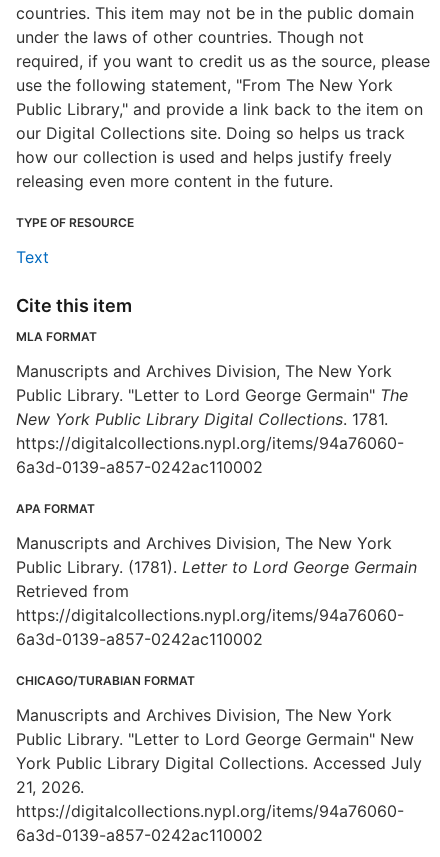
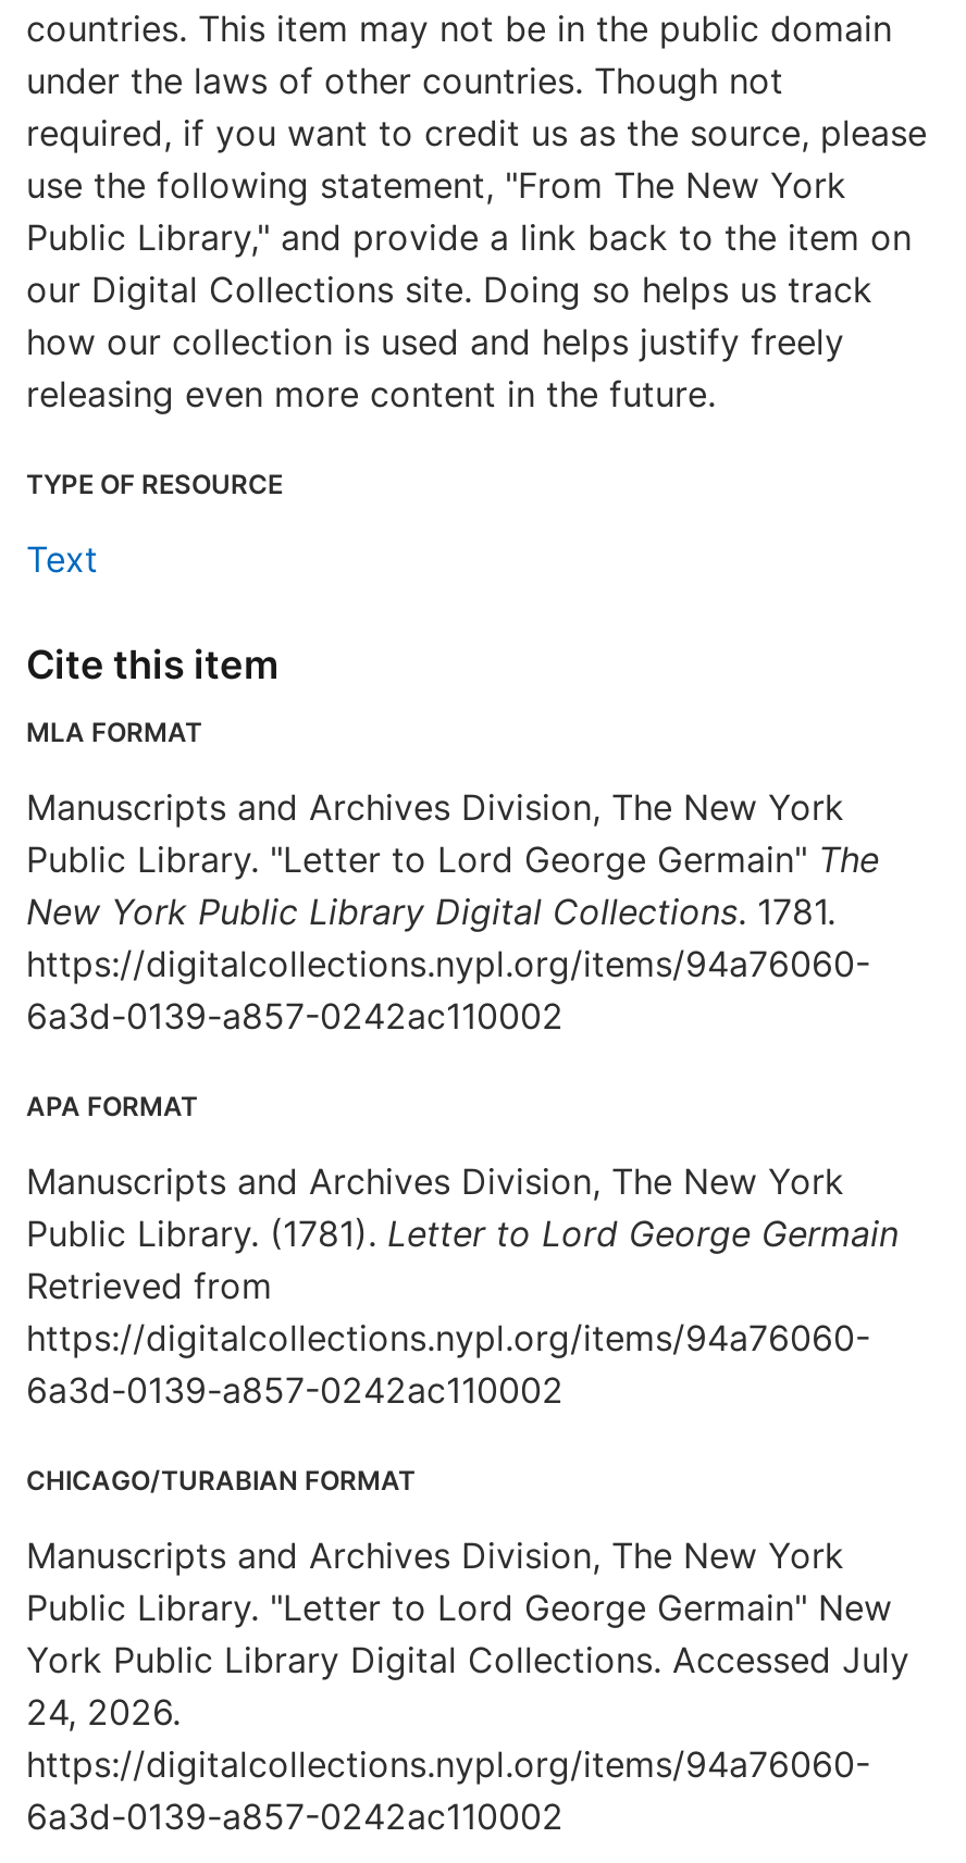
- 21, 2026.
+ 24, 2026.
